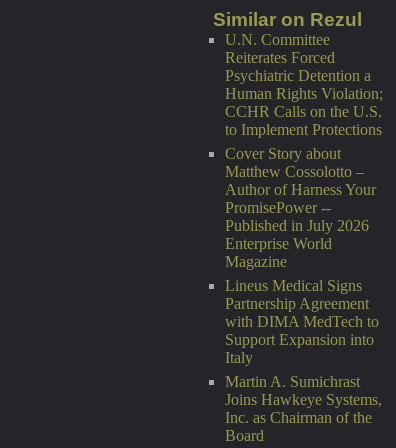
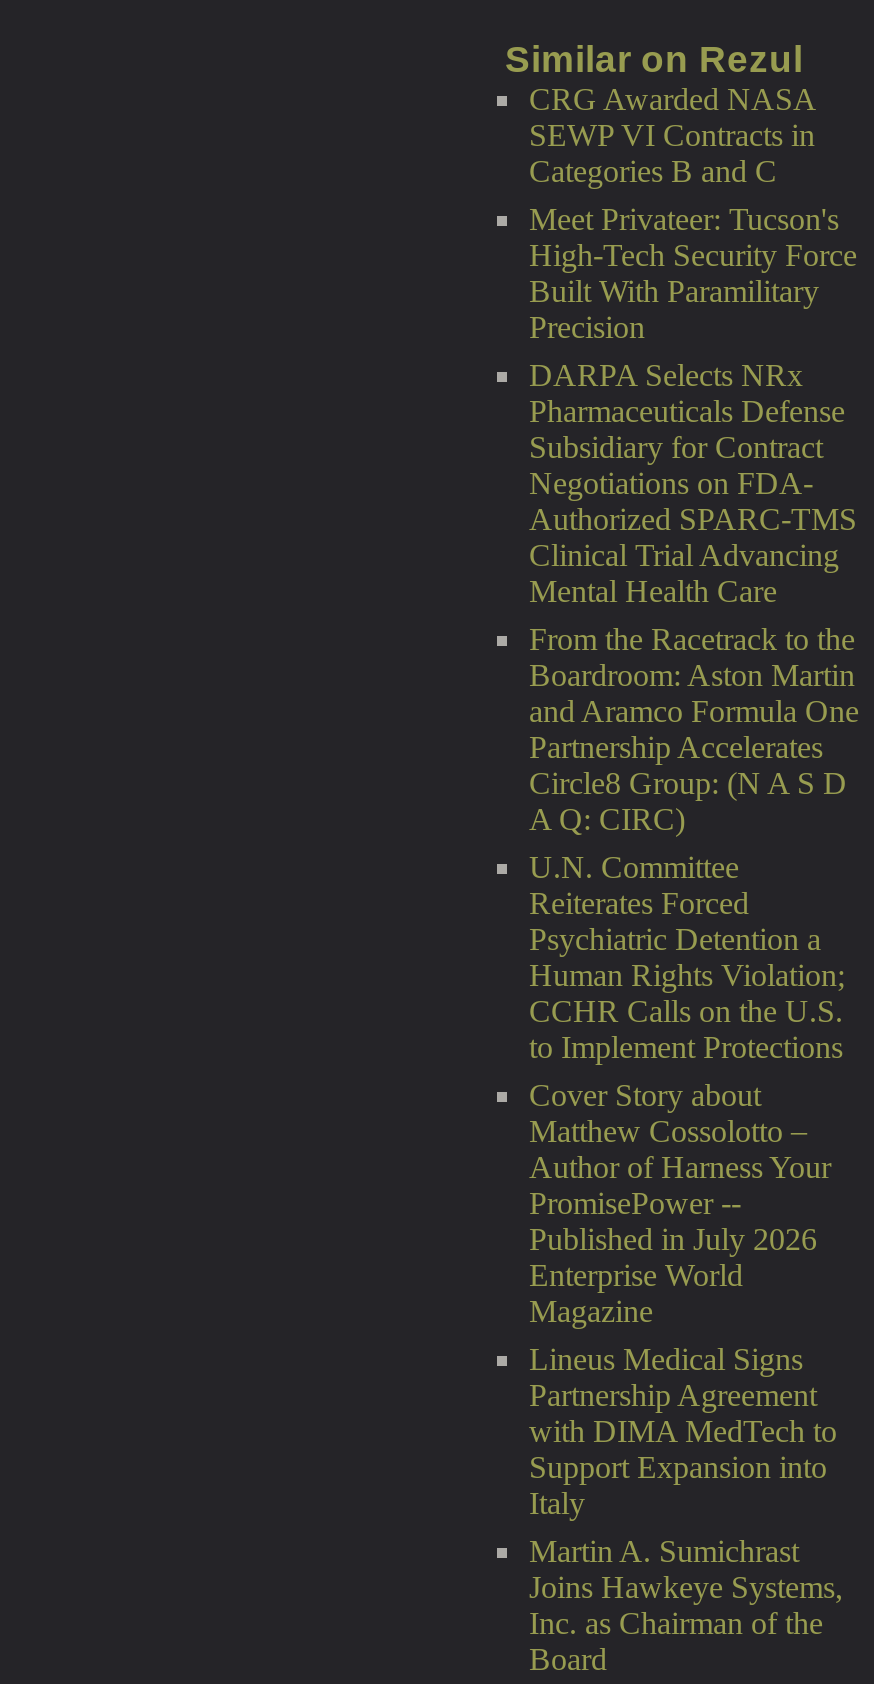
+ CRG Awarded NASA
+ SEWP VI Contracts in
+ Categories B and C
+ Meet Privateer: Tucson's
+ High-Tech Security Force
+ Built With Paramilitary
+ Precision
+ DARPA Selects NRx
+ Pharmaceuticals Defense
+ Subsidiary for Contract
+ Negotiations on FDA-
+ Authorized SPARC-TMS
+ Clinical Trial Advancing
+ Mental Health Care
+ From the Racetrack to the
+ Boardroom: Aston Martin
+ and Aramco Formula One
+ Partnership Accelerates
+ Circle8 Group: (N A S D
+ A Q: CIRC)
